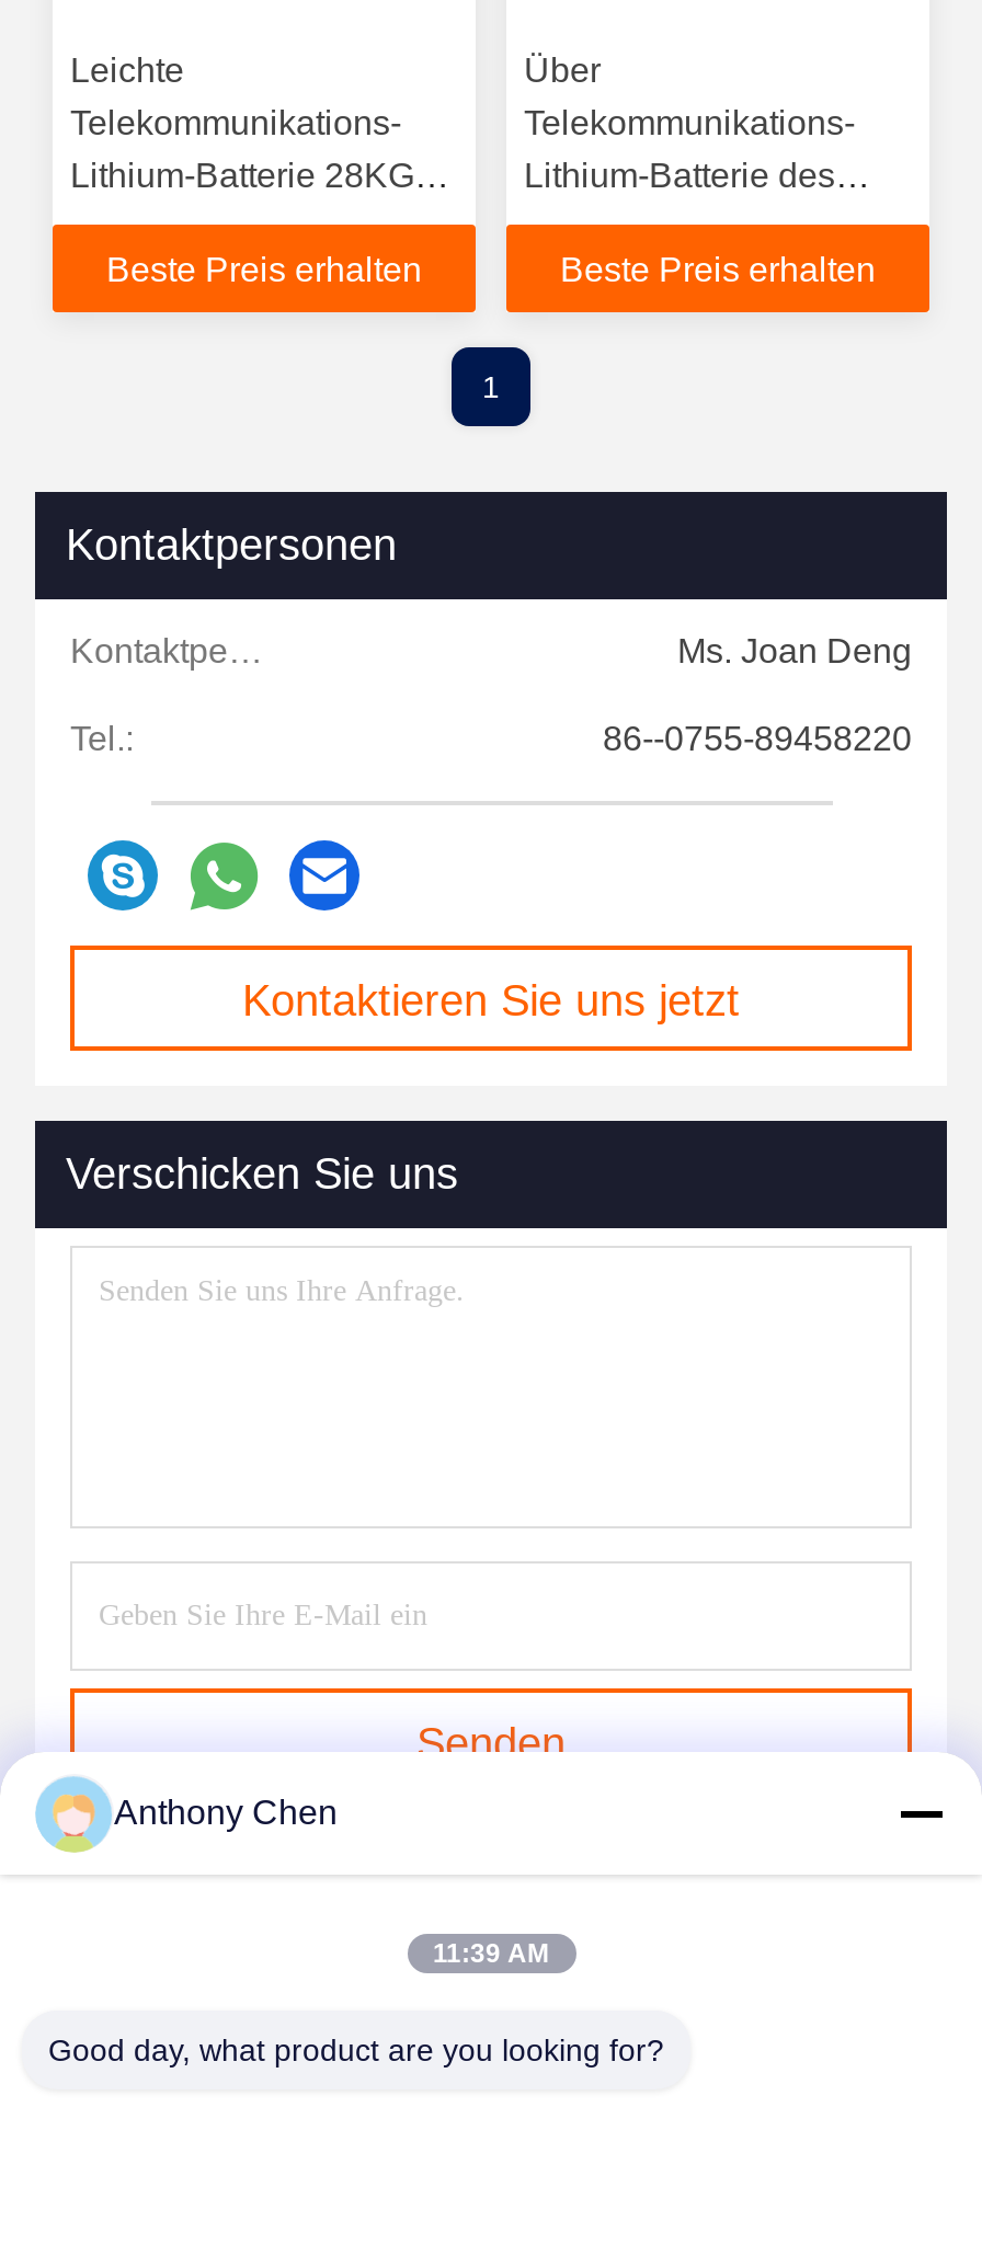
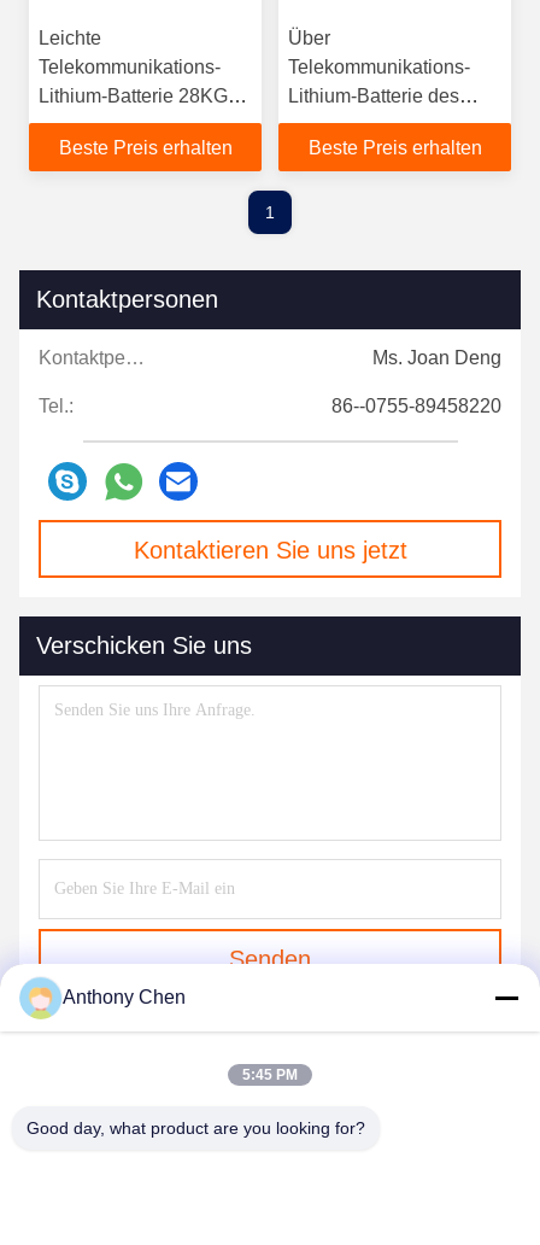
- 11:39 AM
+ 5:45 PM
